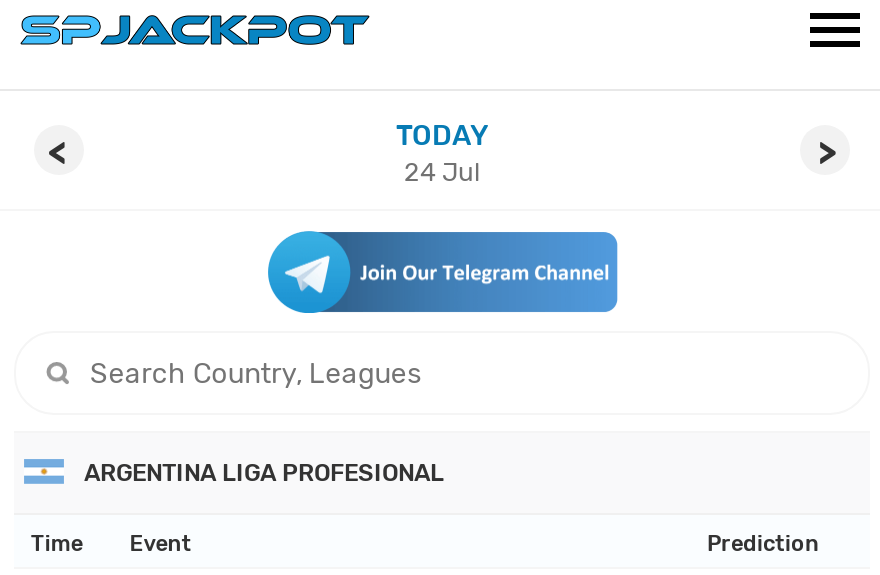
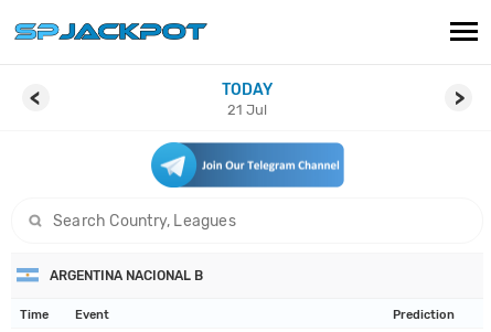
- 24 Jul
+ 21 Jul

- ARGENTINA LIGA PROFESIONAL
+ ARGENTINA NACIONAL B
